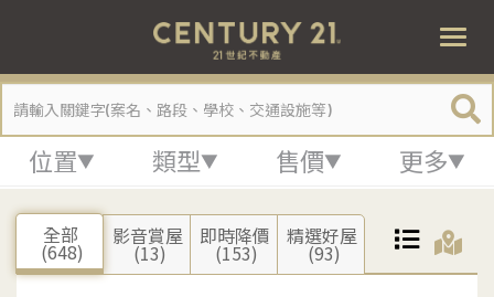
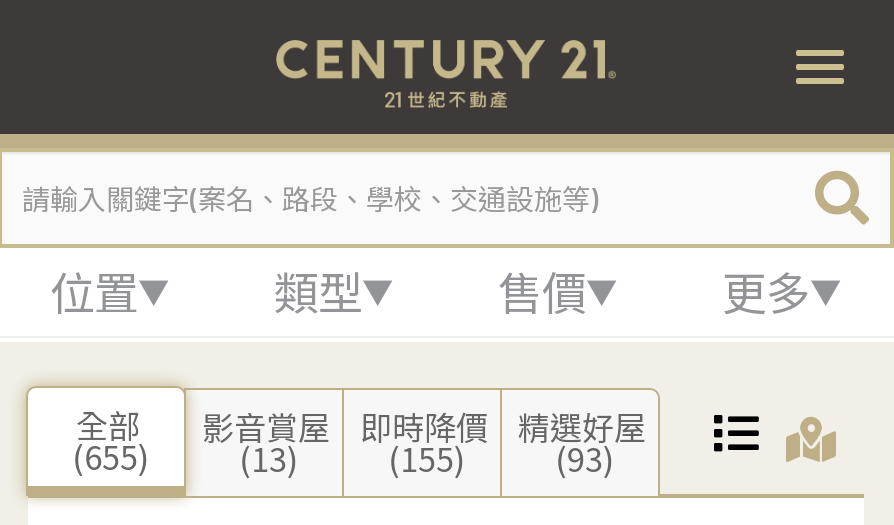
- (648)
+ (655)

- (153)
+ (155)
